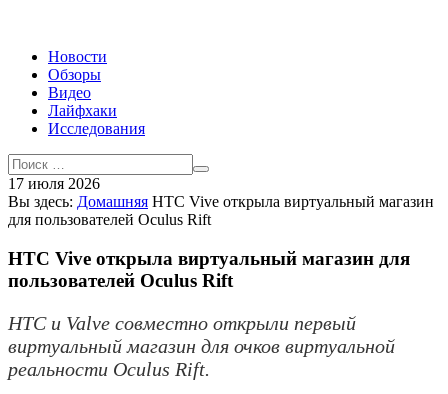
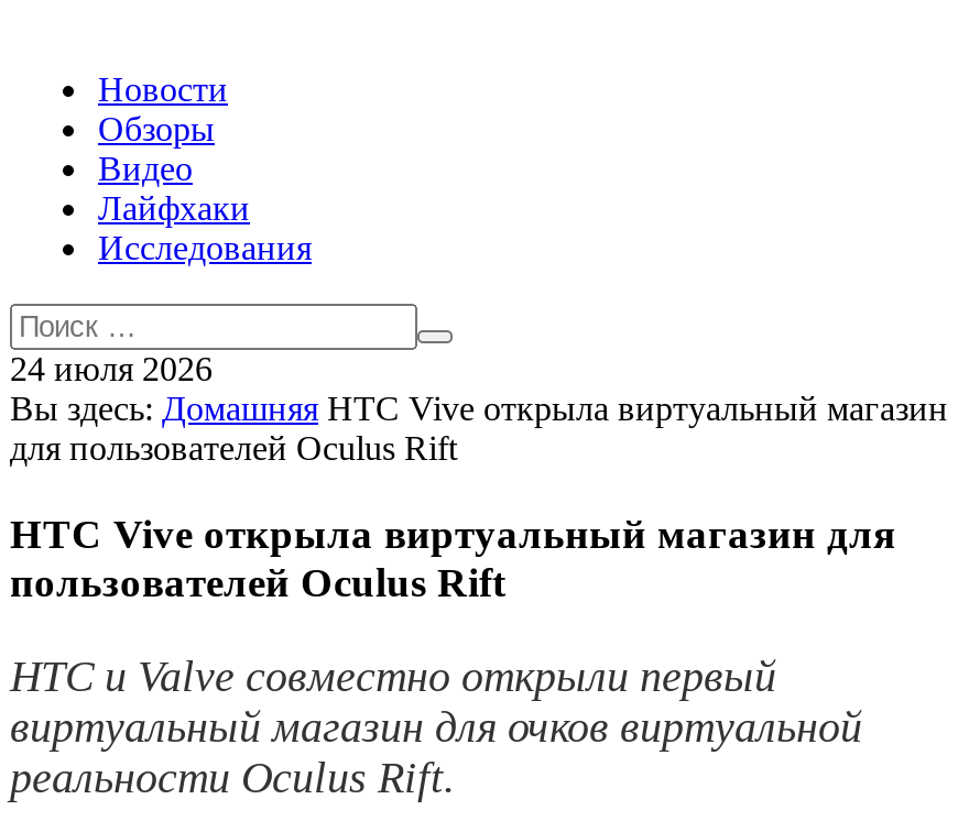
- 17 июля 2026
+ 24 июля 2026
